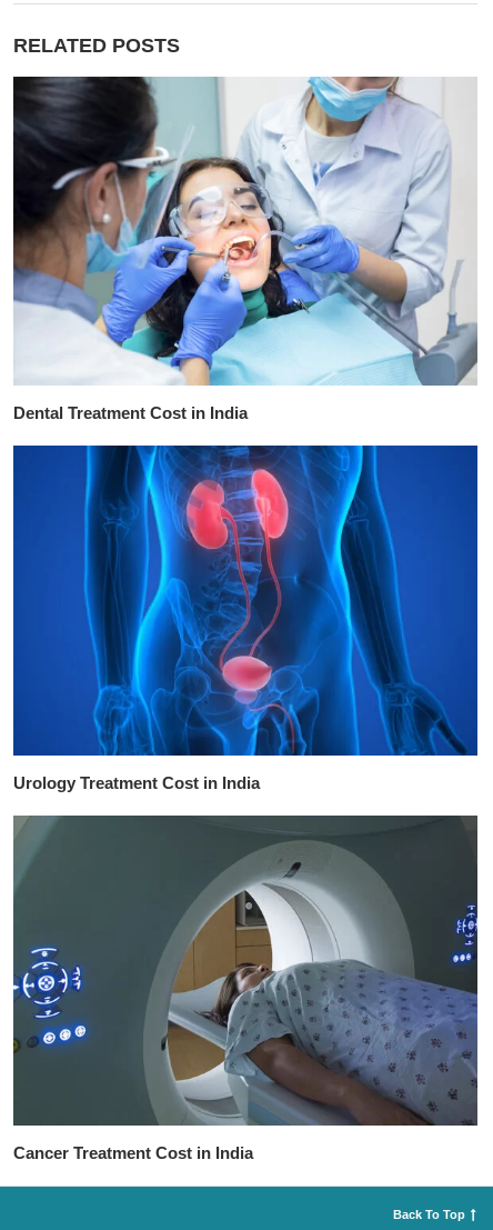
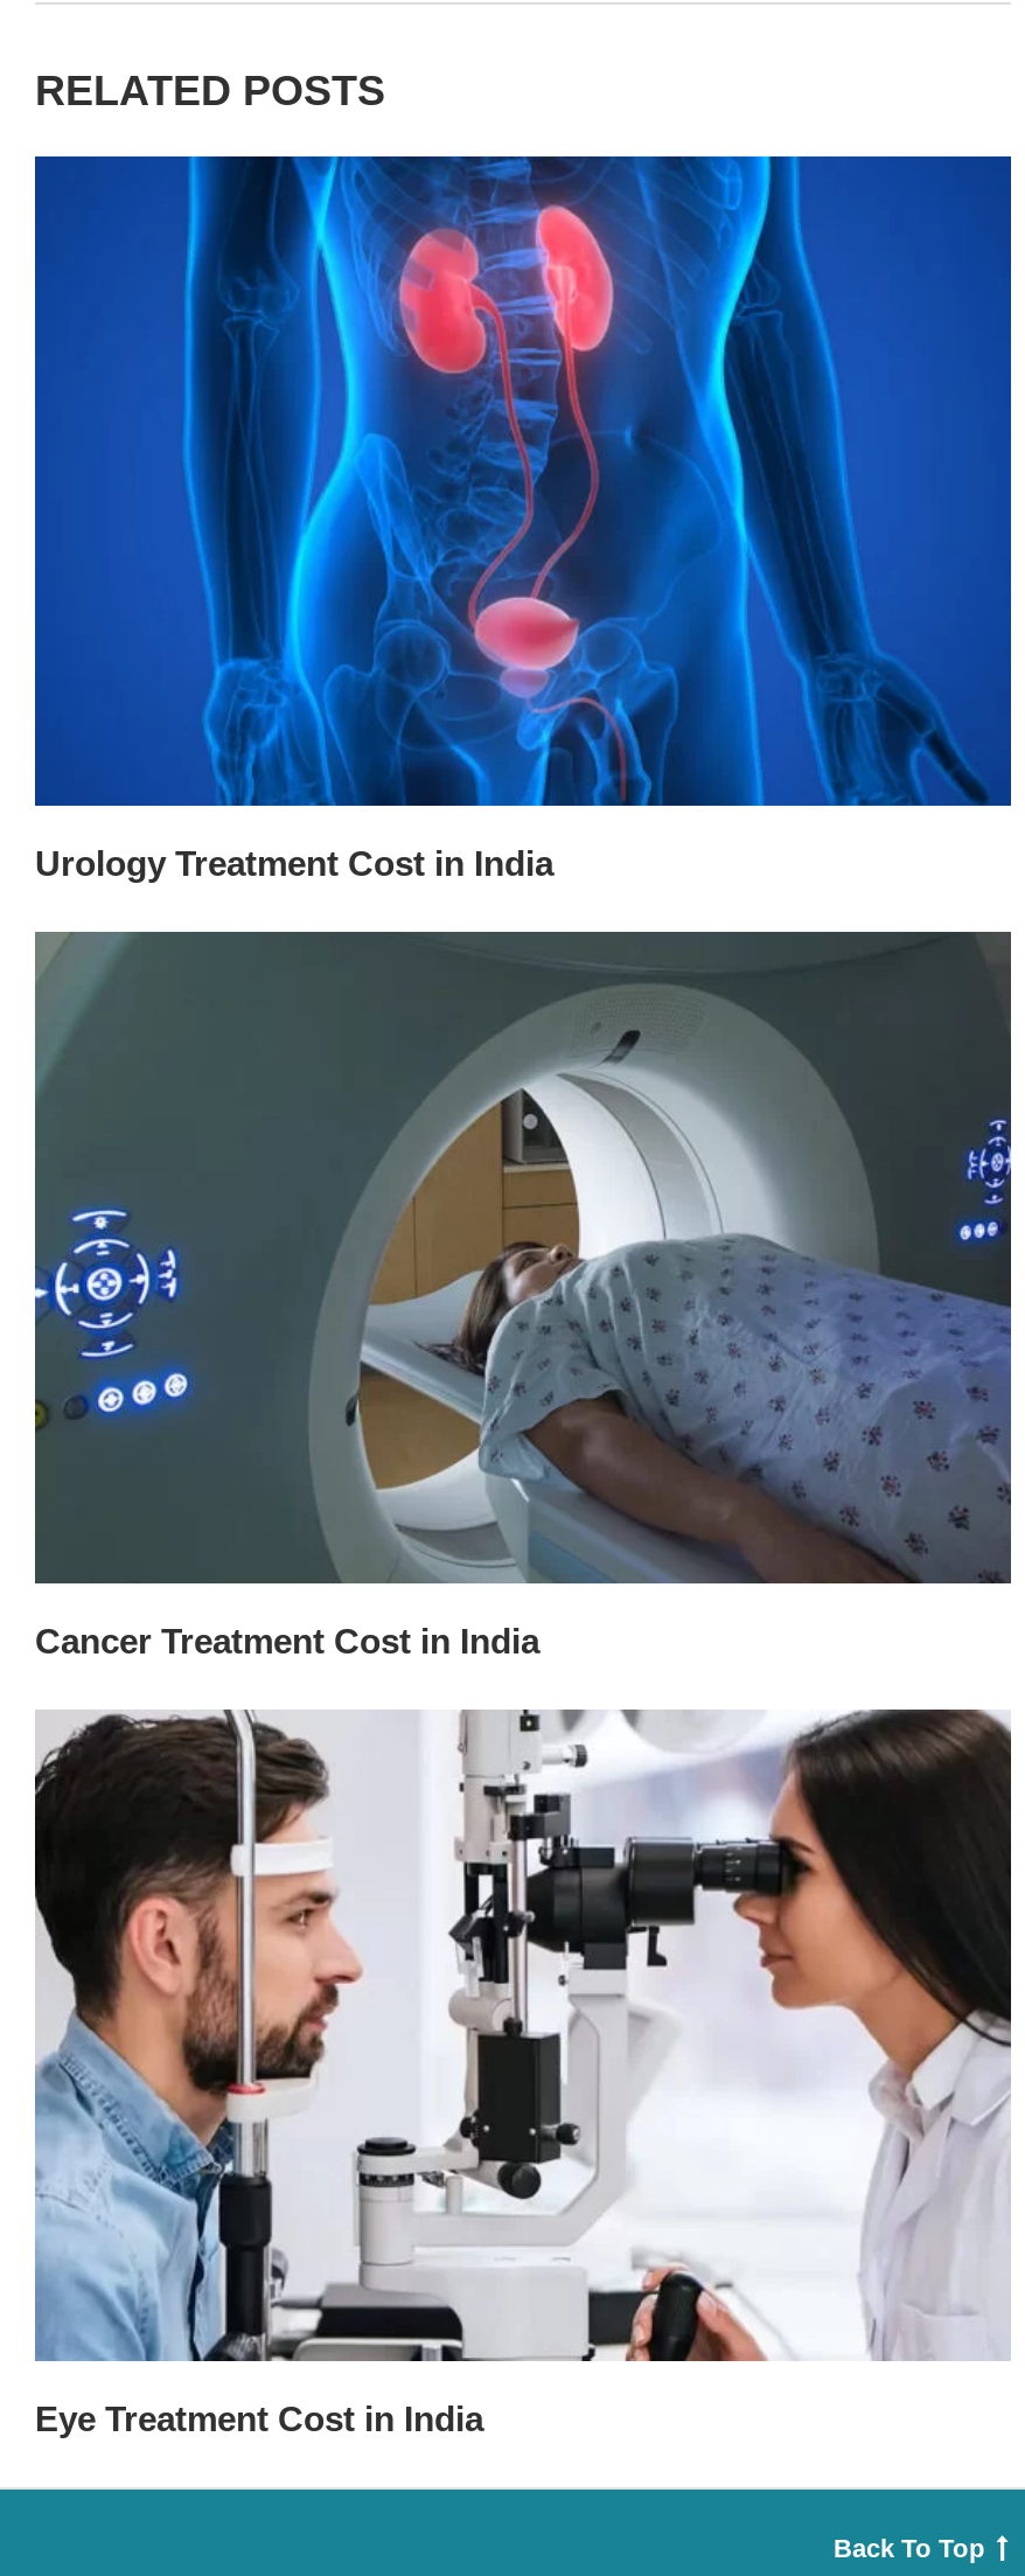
- [image]
- Dental Treatment Cost in India

moved up: [image] | Urology Treatment Cost in India | Cancer Treatment Cost in India

+ [image]
+ Eye Treatment Cost in India
